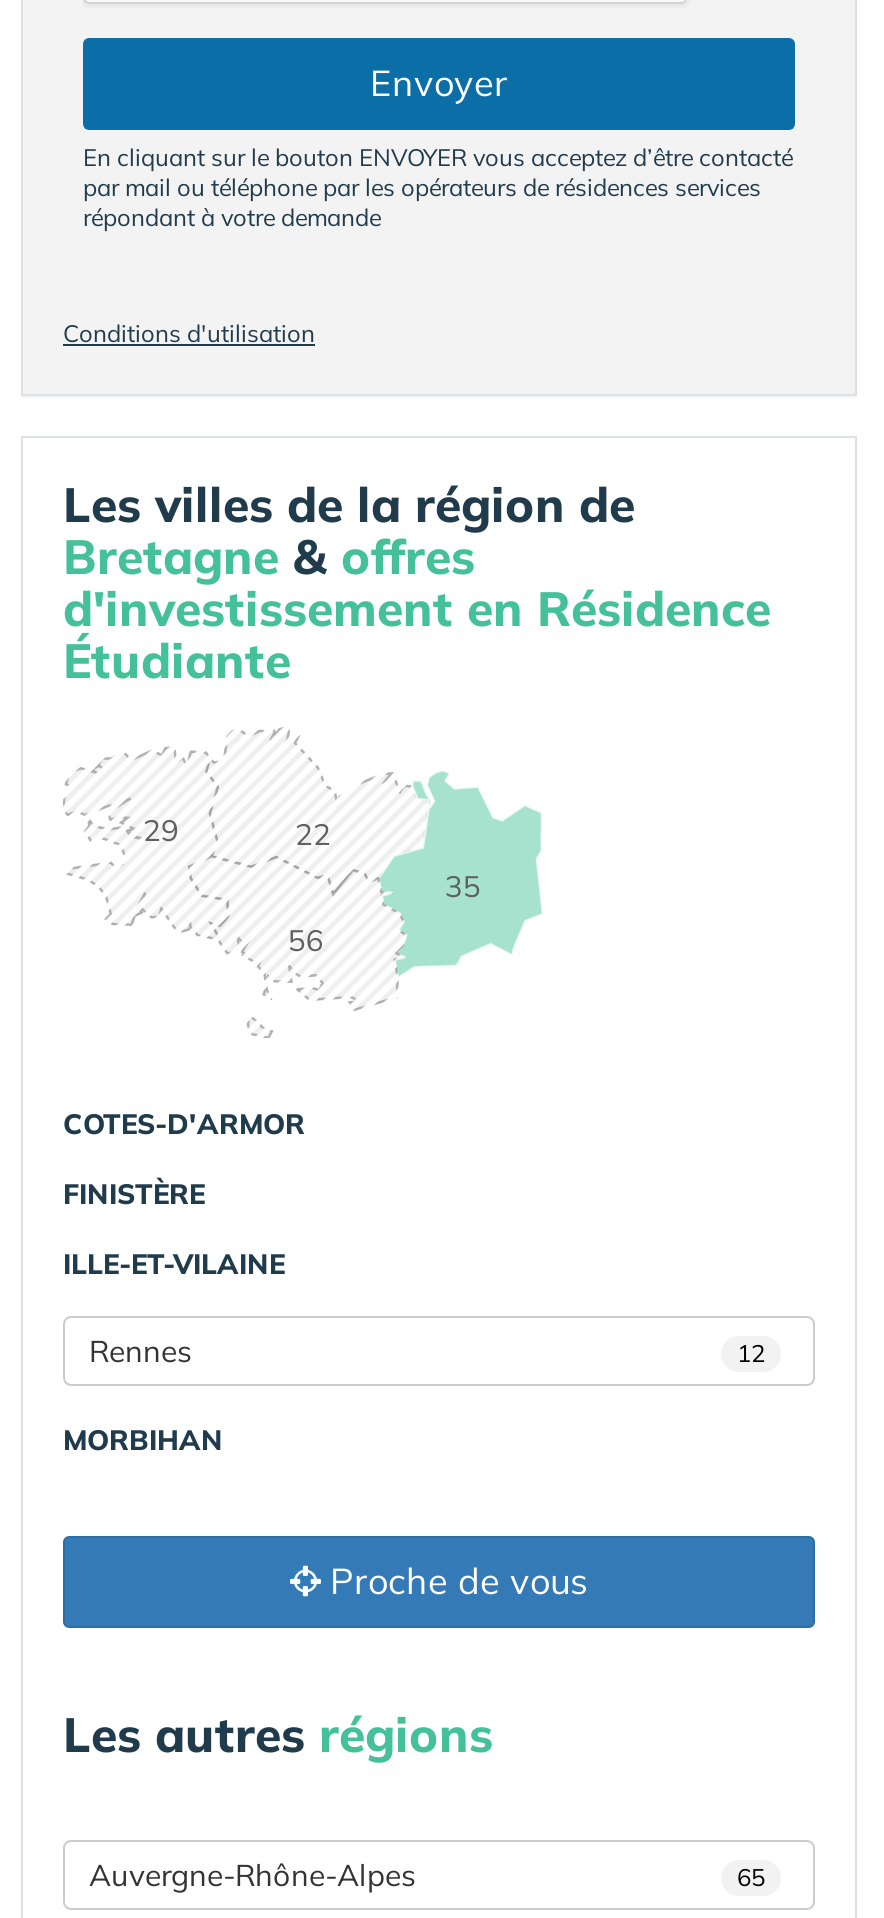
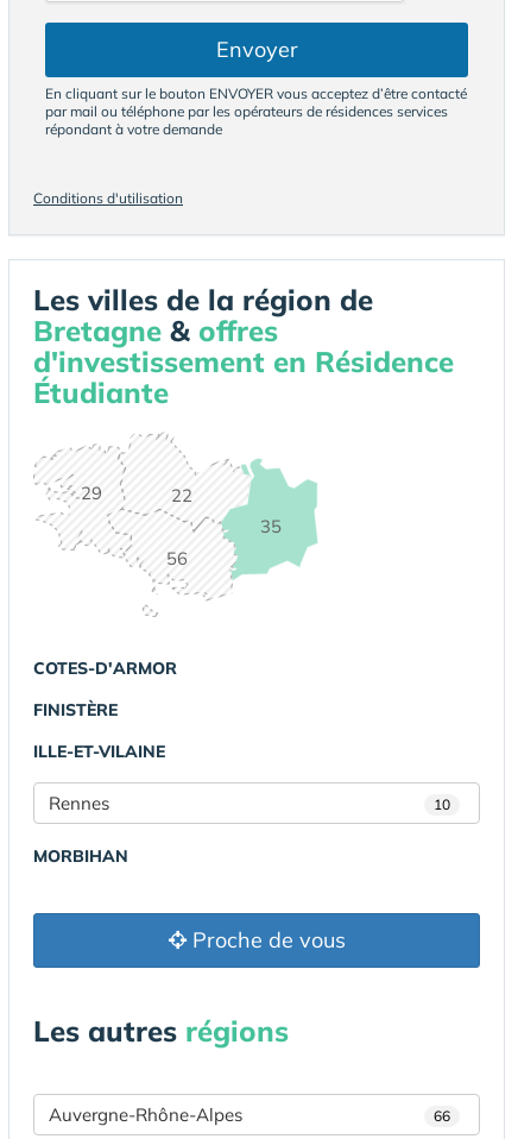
- 12
+ 10

- 65
+ 66
